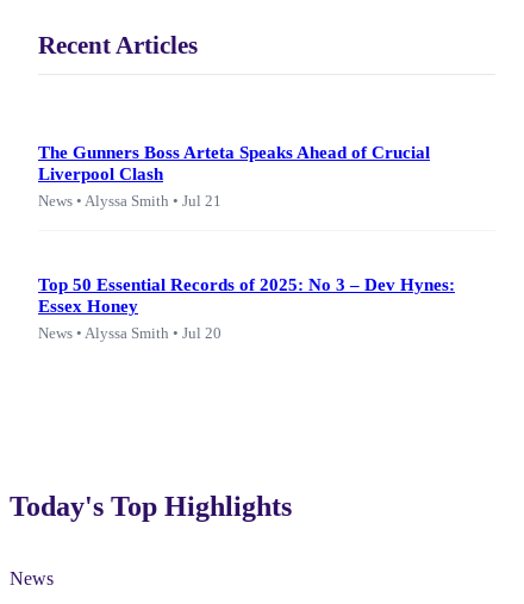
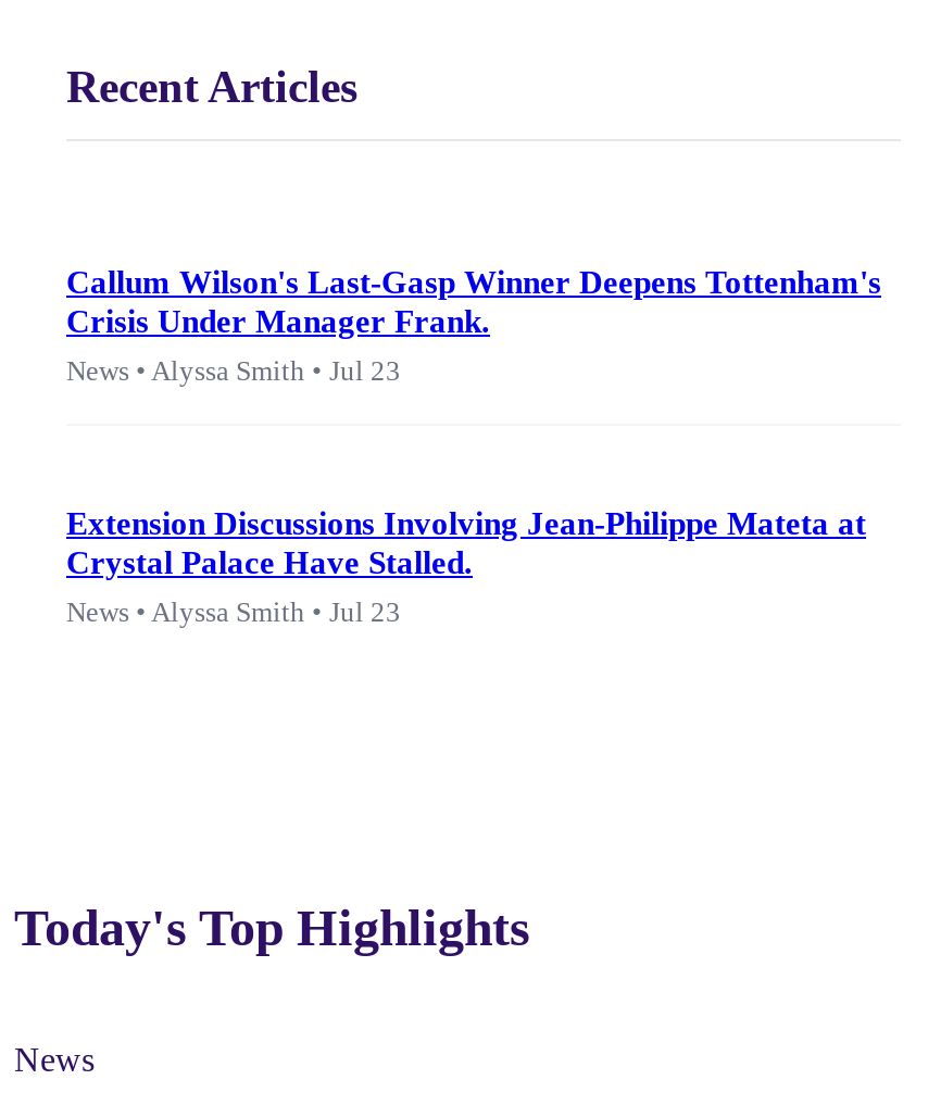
- The Gunners Boss Arteta Speaks Ahead of Crucial
- Liverpool Clash
+ Callum Wilson's Last-Gasp Winner Deepens Tottenham's
+ Crisis Under Manager Frank.

- News • Alyssa Smith • Jul 21
+ News • Alyssa Smith • Jul 23

- Top 50 Essential Records of 2025: No 3 – Dev Hynes:
- Essex Honey
+ Extension Discussions Involving Jean-Philippe Mateta at
+ Crystal Palace Have Stalled.

- News • Alyssa Smith • Jul 20
+ News • Alyssa Smith • Jul 23
